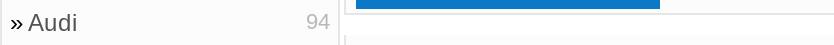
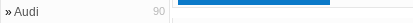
- 94
+ 90
